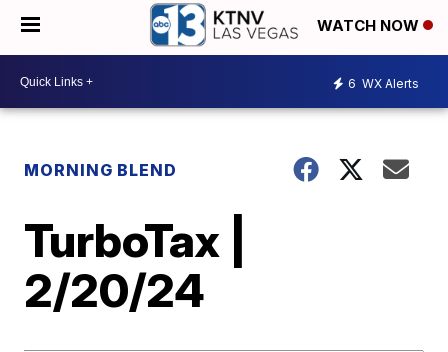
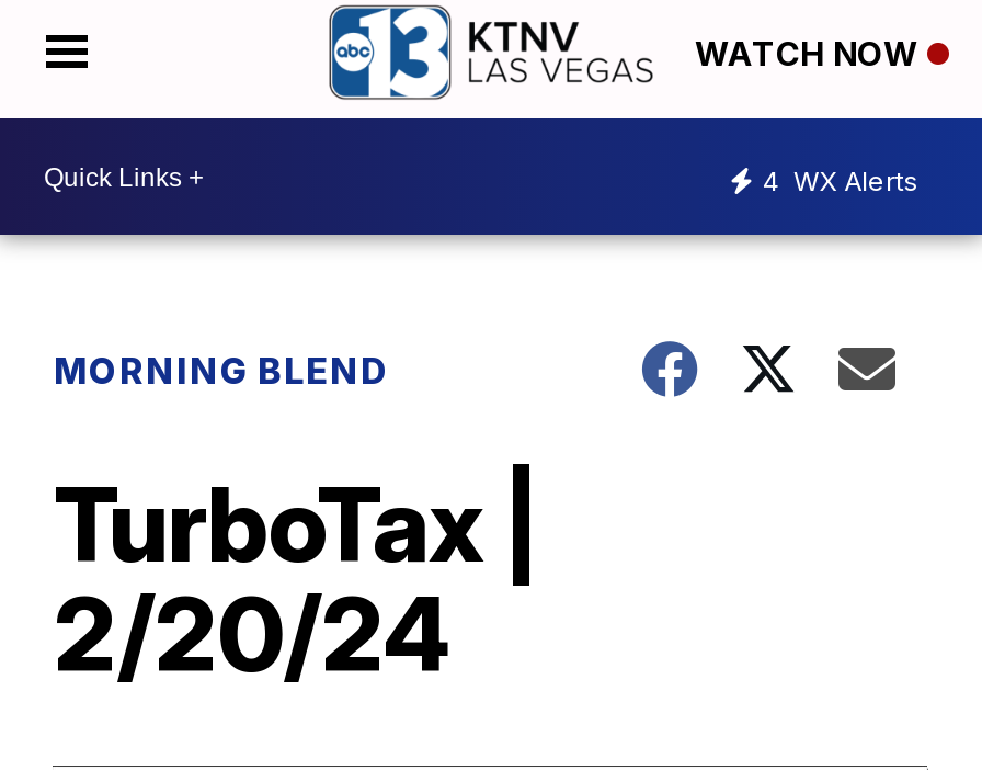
- 6 WX Alerts
+ 4 WX Alerts
